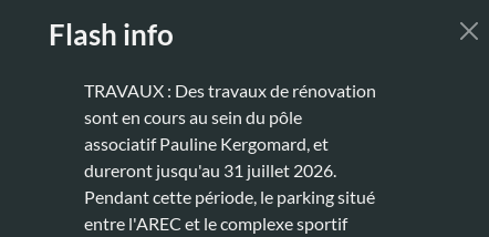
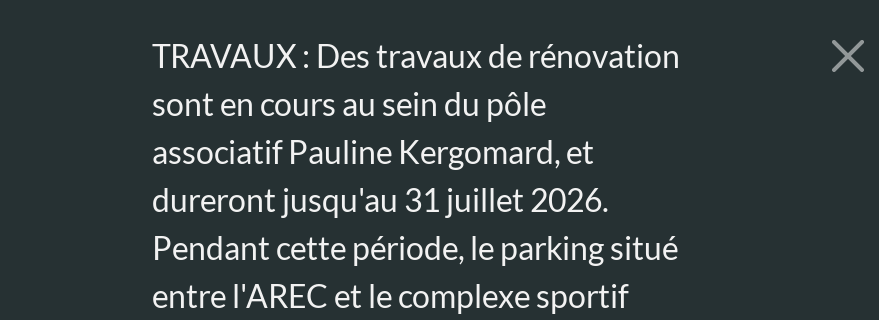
- Flash info
